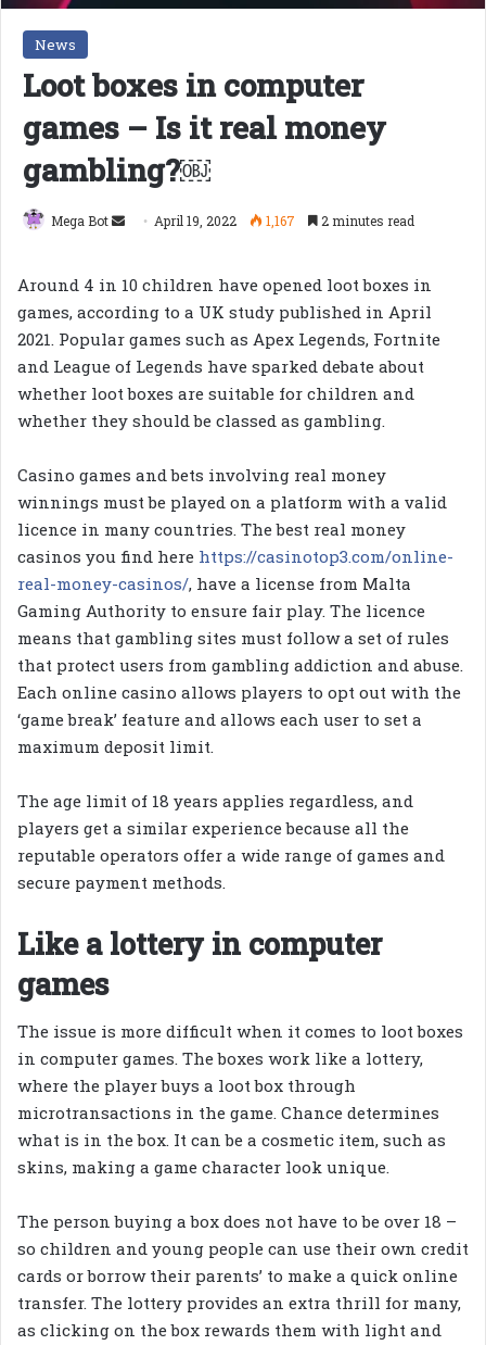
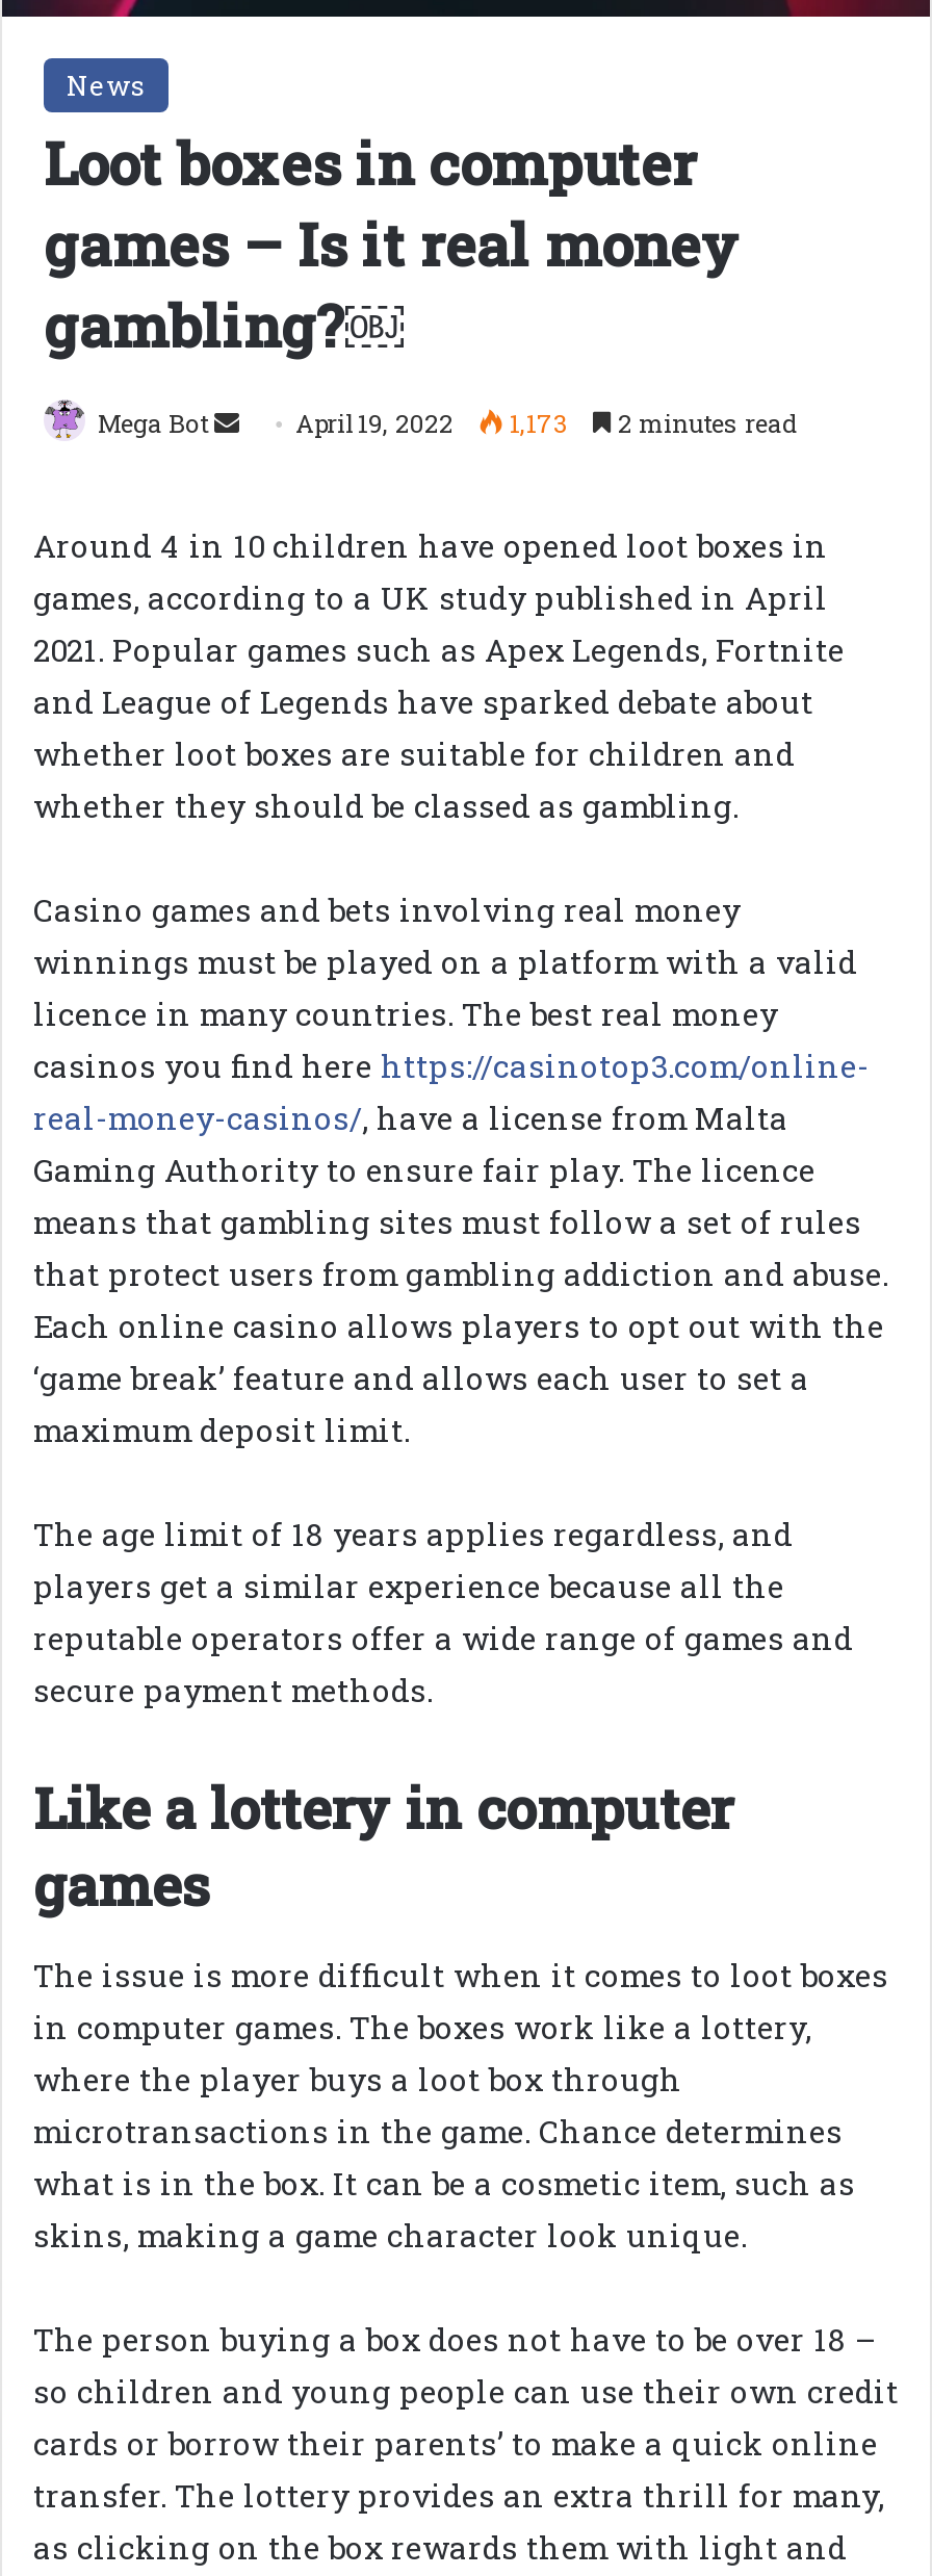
- 1,167
+ 1,173
